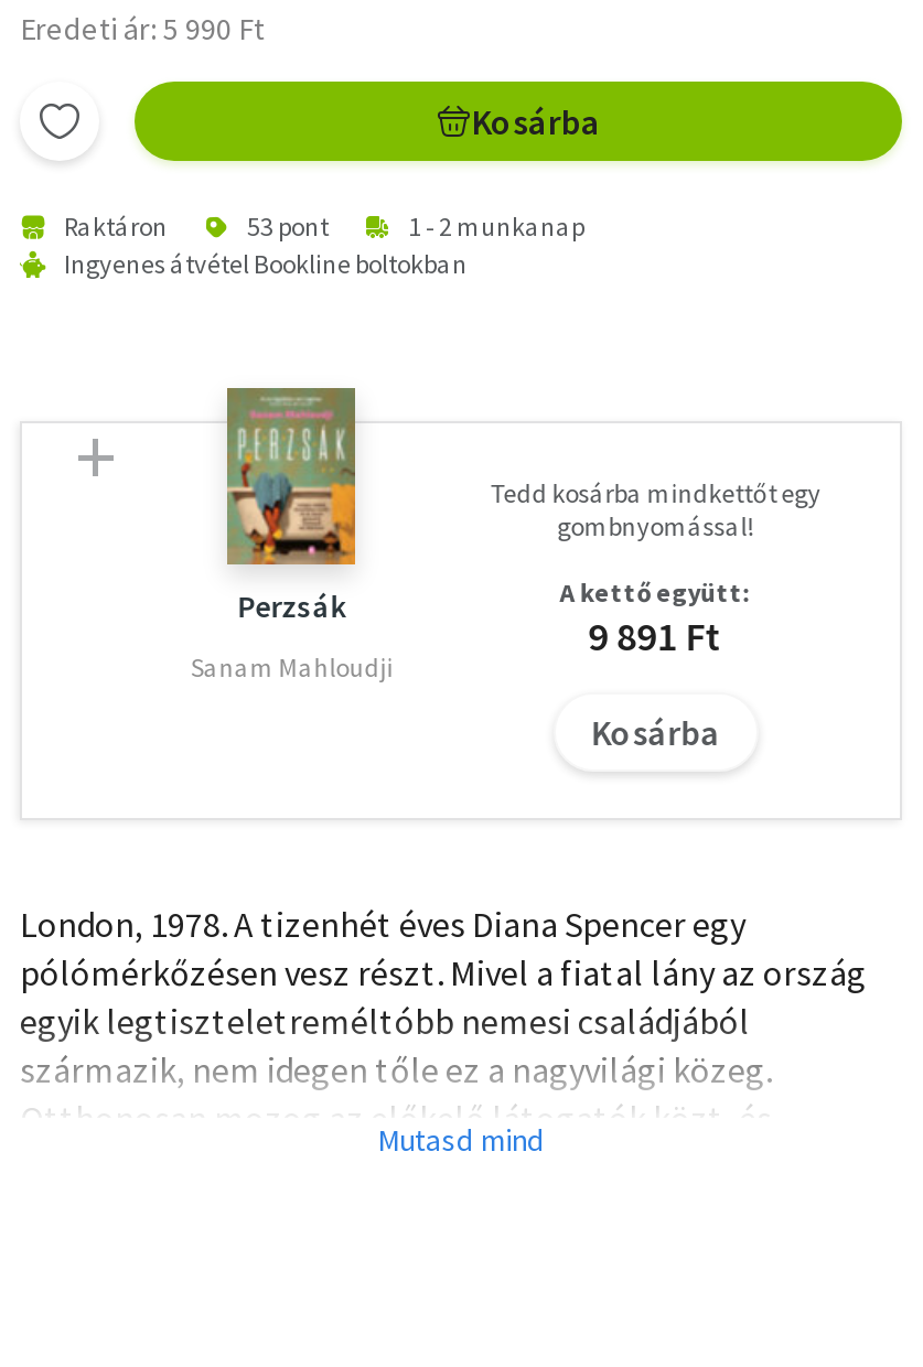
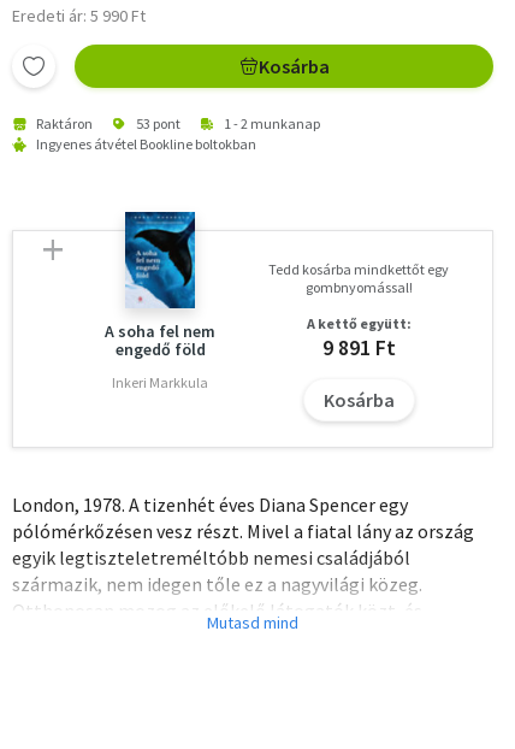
- [image]
- Perzsák
+ [image]
+ A soha fel nem
+ engedő föld

- Sanam Mahloudji
+ Inkeri Markkula
